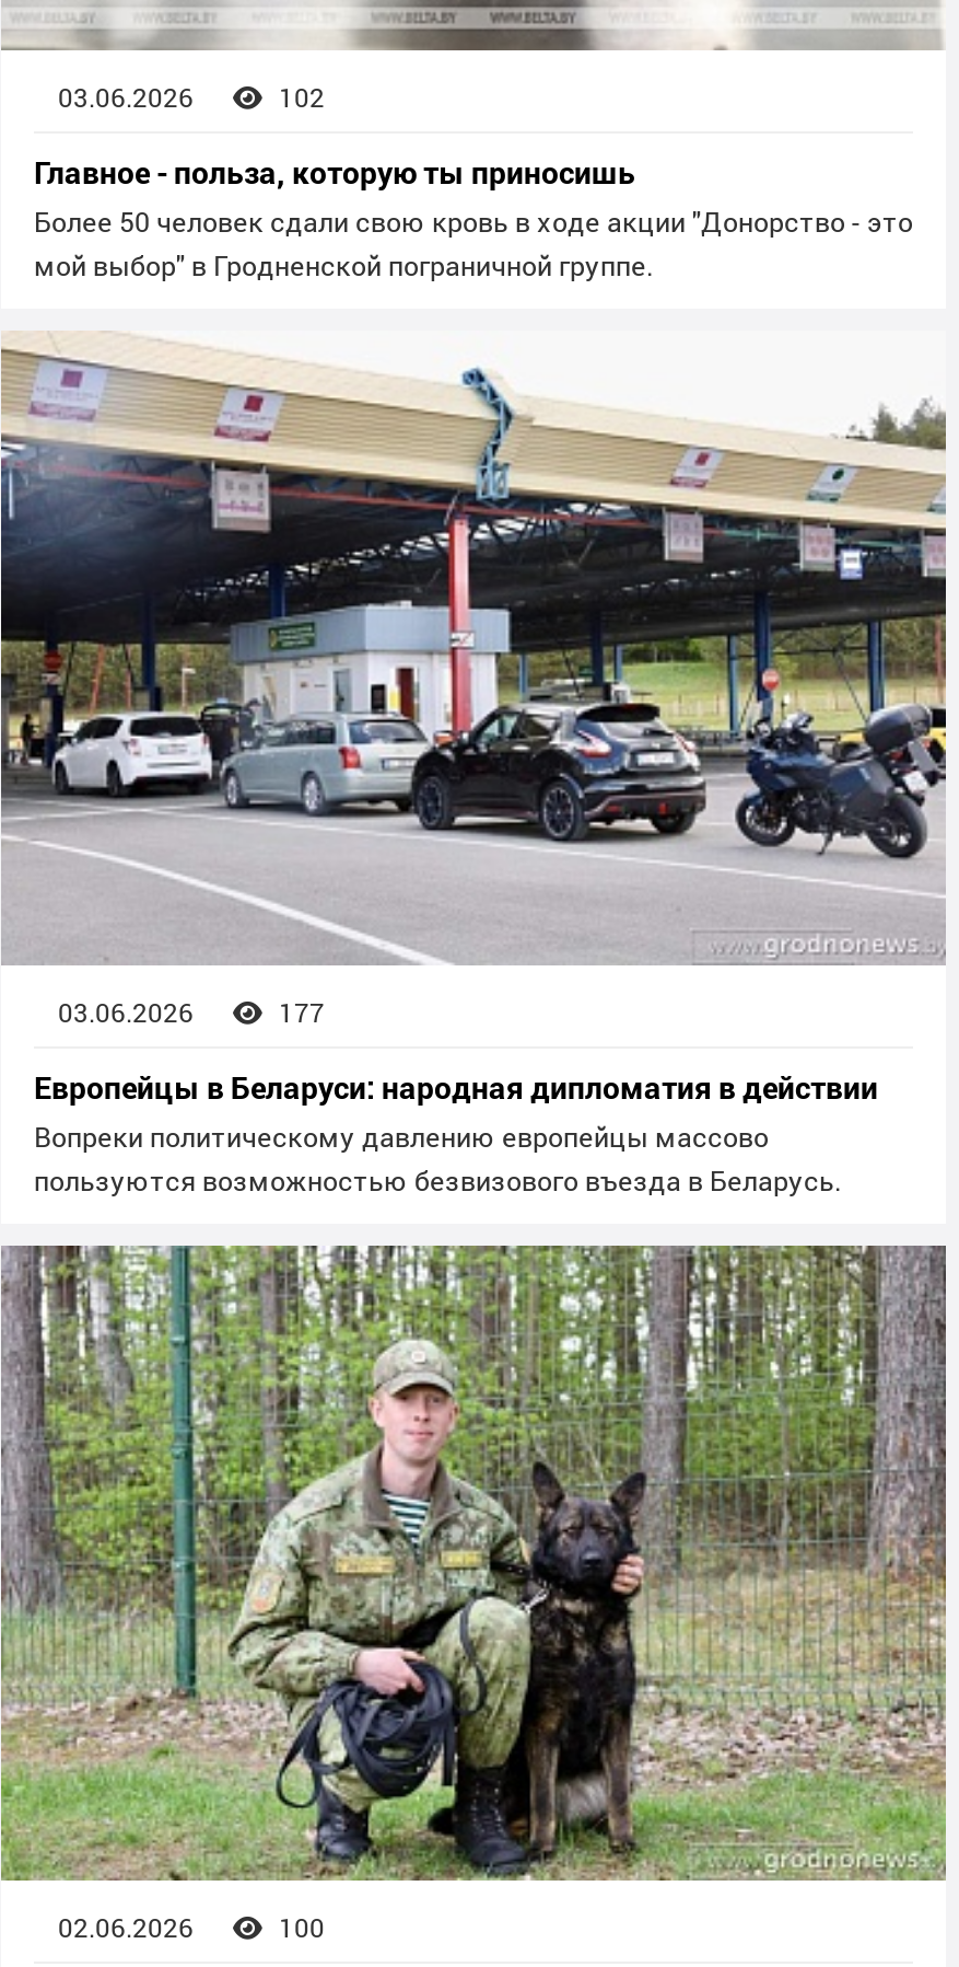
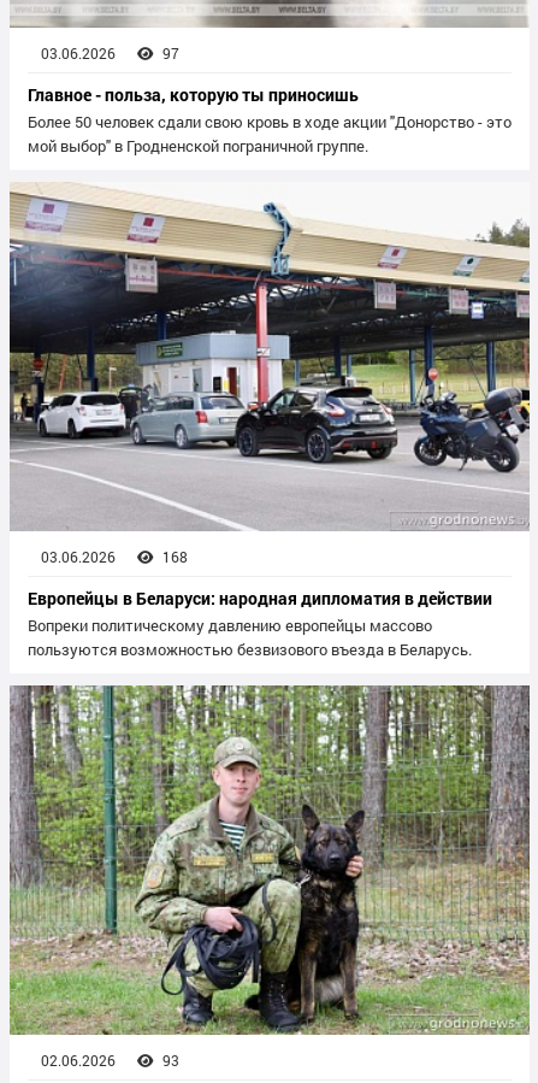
- 102
+ 97

- 177
+ 168

- 100
+ 93
